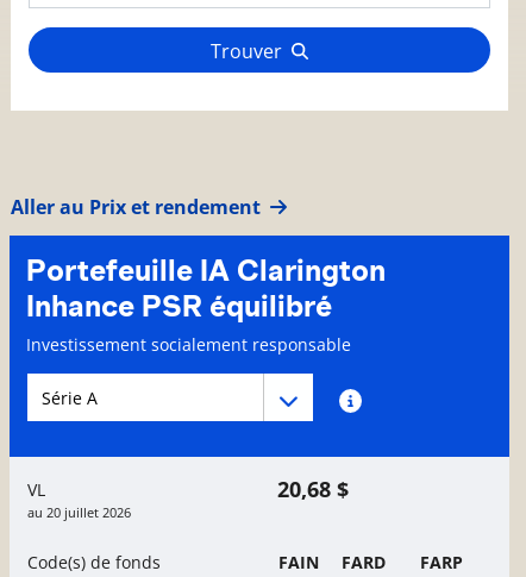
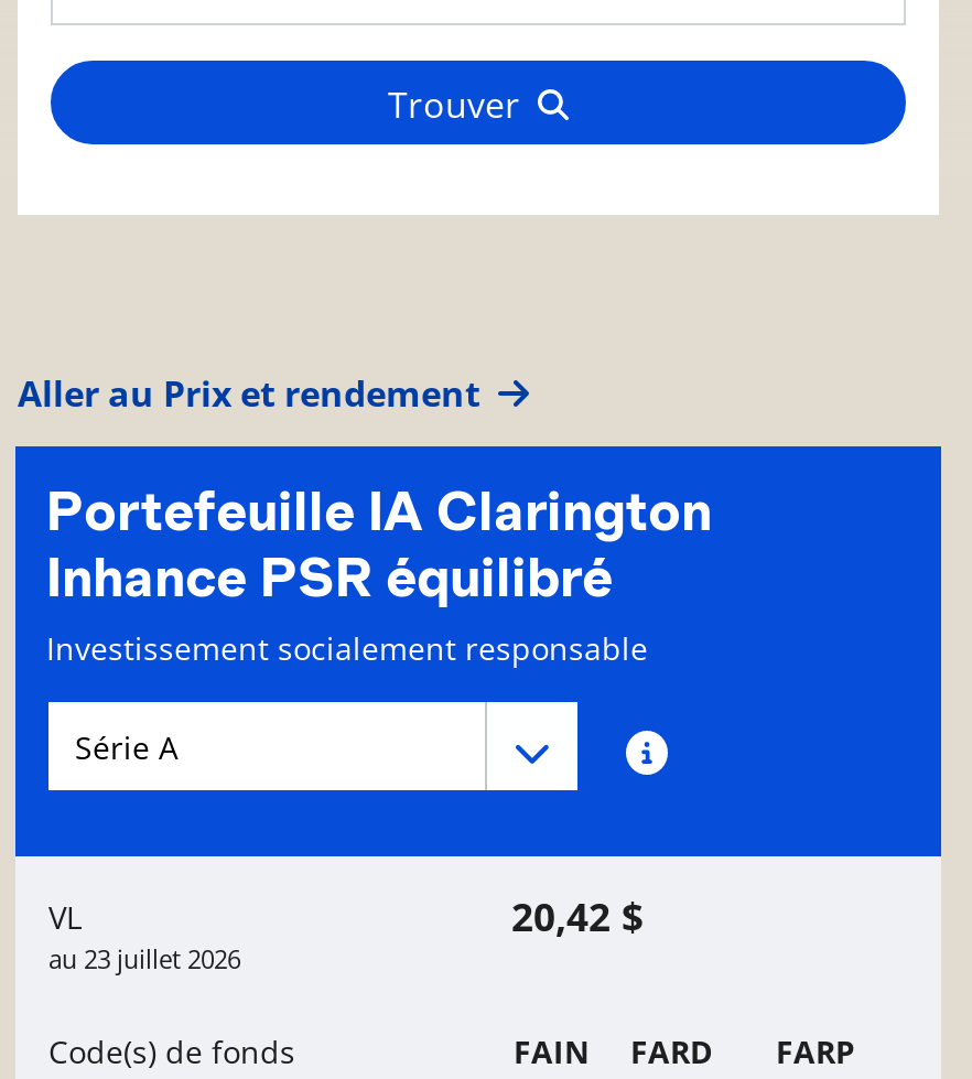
- 20,68 $
+ 20,42 $

- au 20 juillet 2026
+ au 23 juillet 2026
